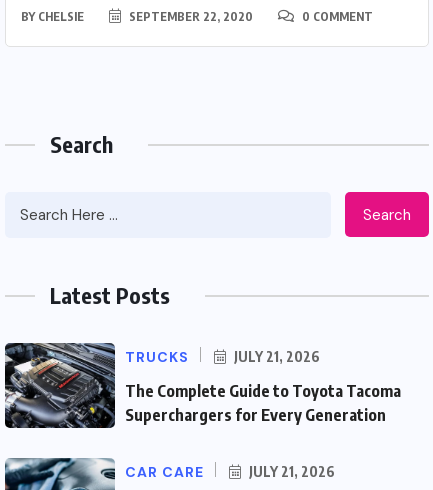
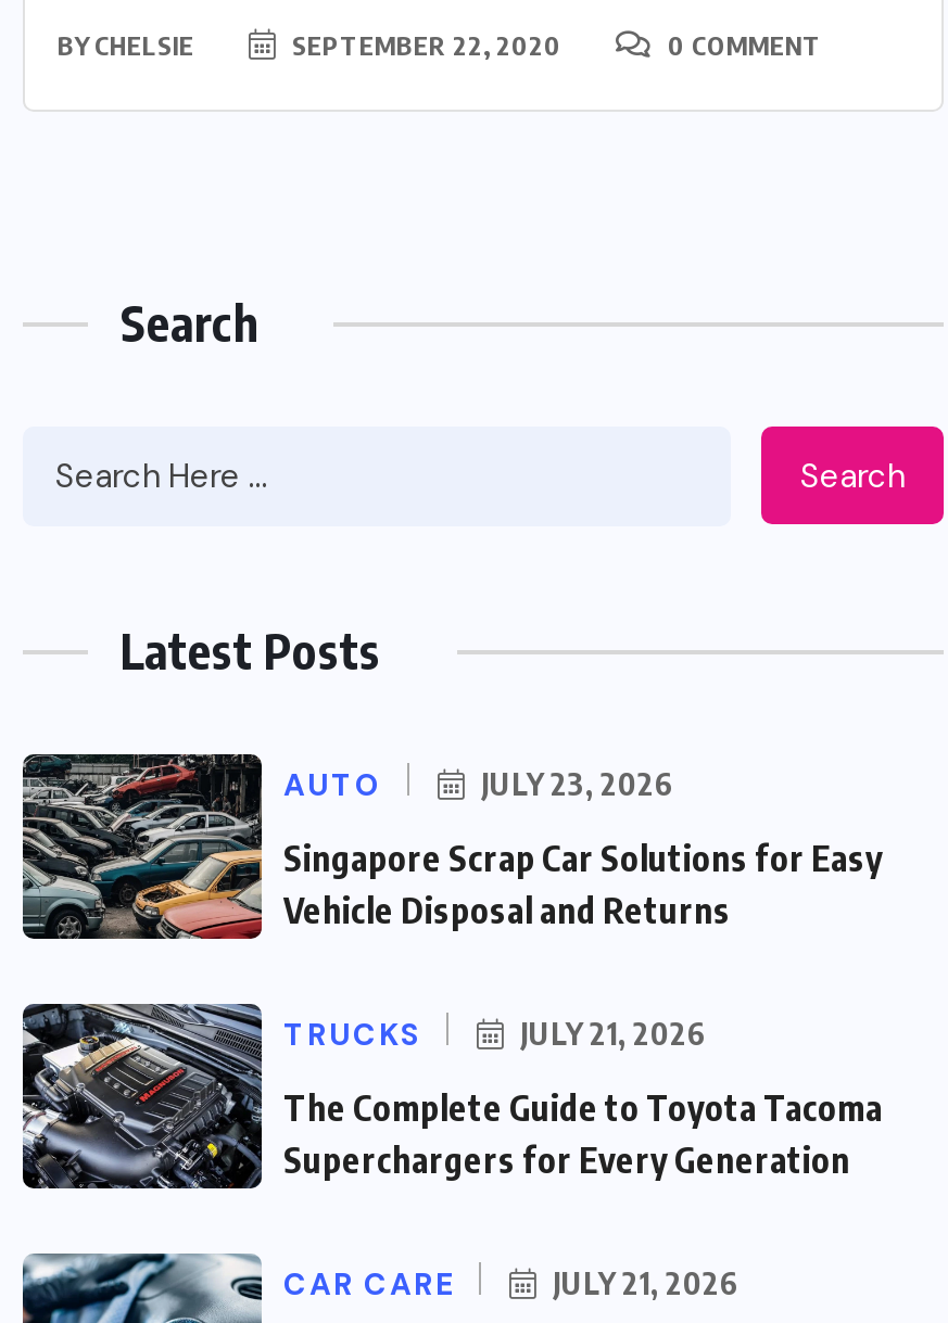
+ [image]
+ AUTO
+ JULY 23, 2026
+ Singapore Scrap Car Solutions for Easy
+ Vehicle Disposal and Returns
